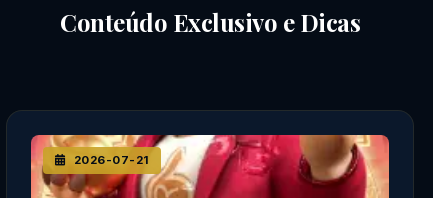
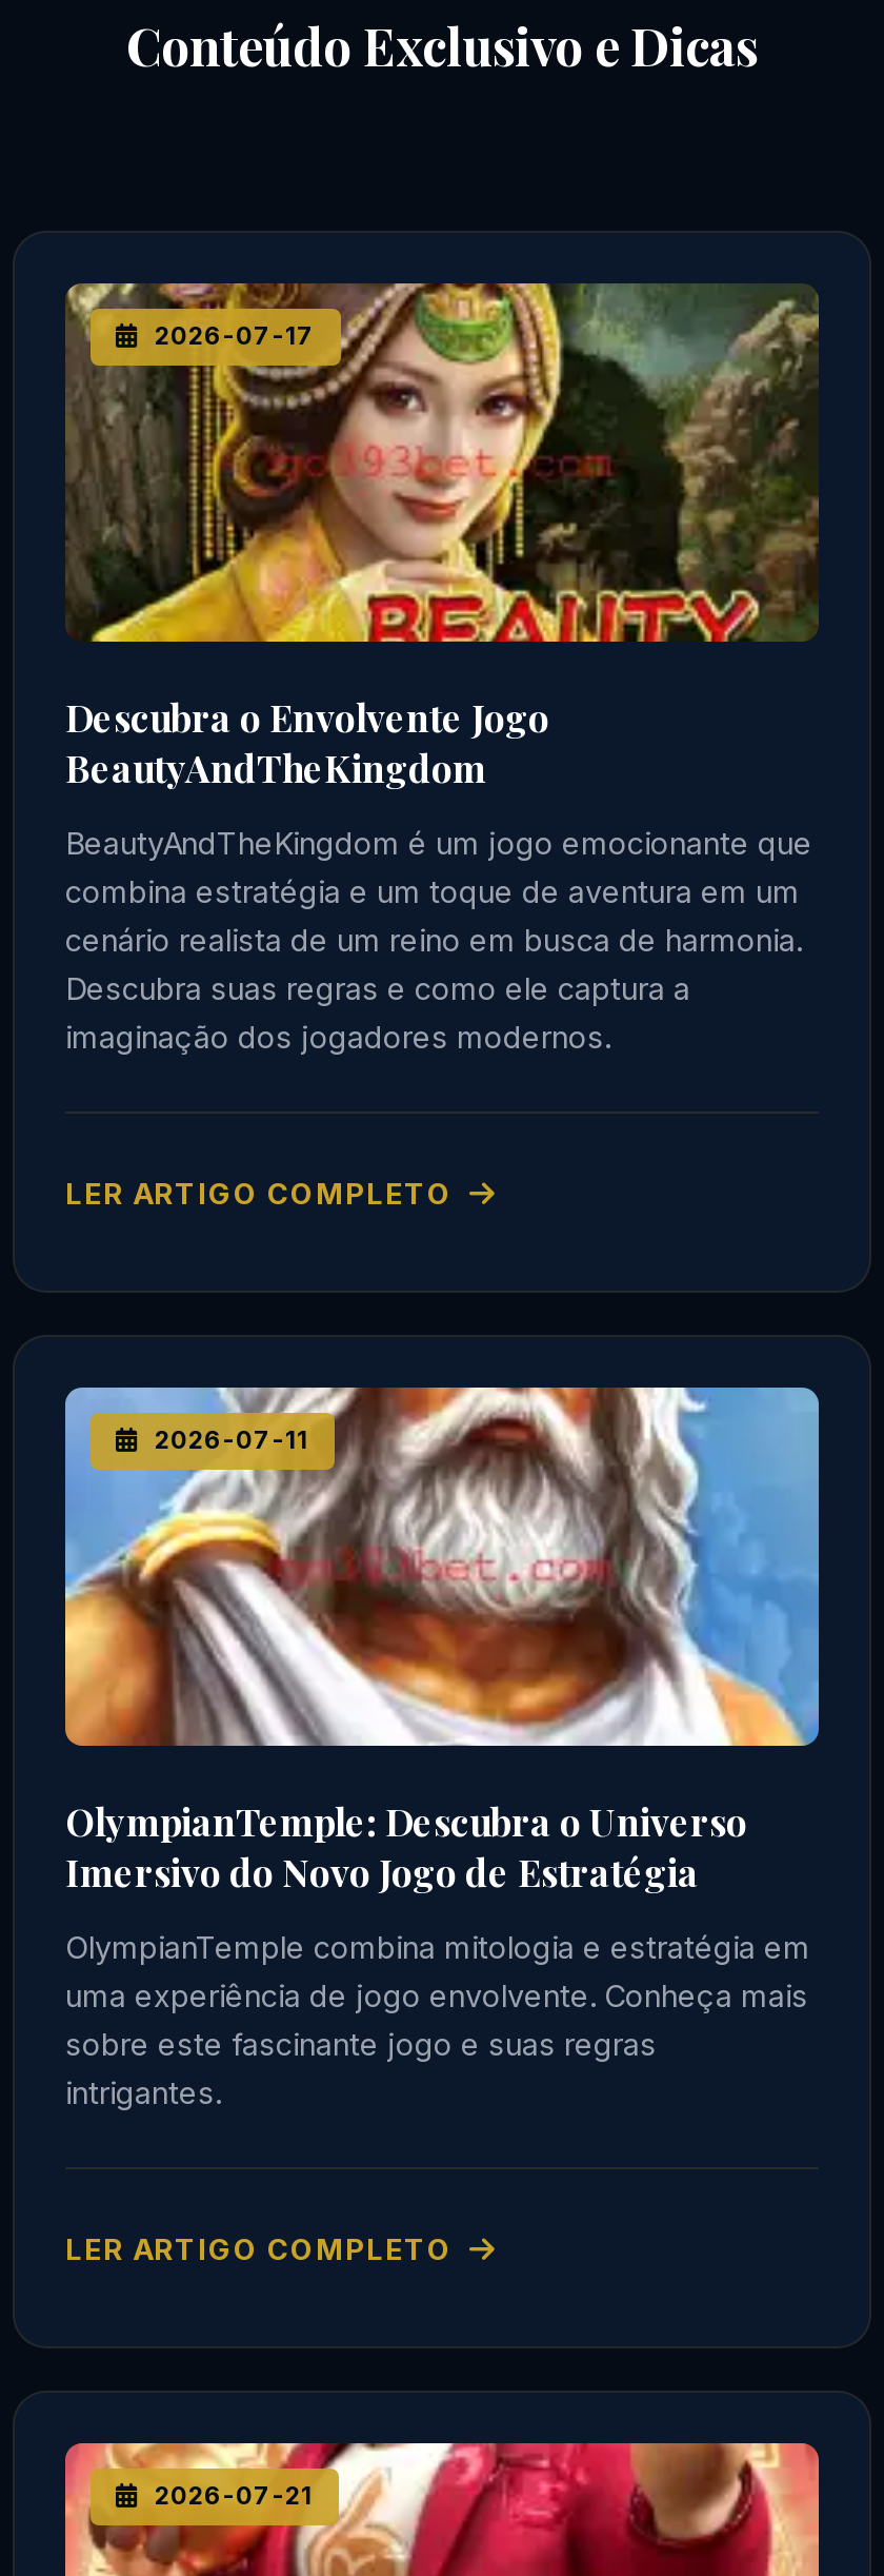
+ [image]
+ 2026-07-11

+ [image]
+ 2026-07-17

+ Descubra o Envolvente Jogo
+ BeautyAndTheKingdom
+ BeautyAndTheKingdom é um jogo emocionante que
+ combina estratégia e um toque de aventura em um
+ cenário realista de um reino em busca de harmonia.
+ Descubra suas regras e como ele captura a
+ imaginação dos jogadores modernos.

+ LER ARTIGO COMPLETO

+ OlympianTemple: Descubra o Universo
+ Imersivo do Novo Jogo de Estratégia
+ OlympianTemple combina mitologia e estratégia em
+ uma experiência de jogo envolvente. Conheça mais
+ sobre este fascinante jogo e suas regras
+ intrigantes.

+ LER ARTIGO COMPLETO
